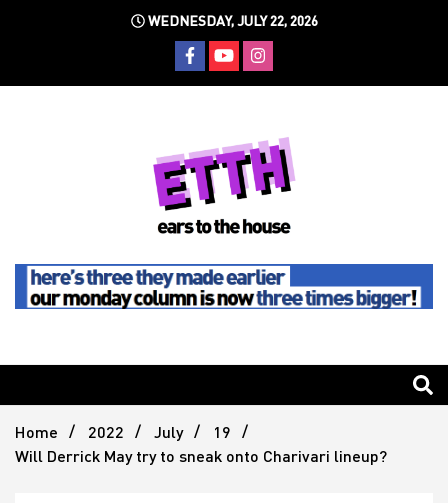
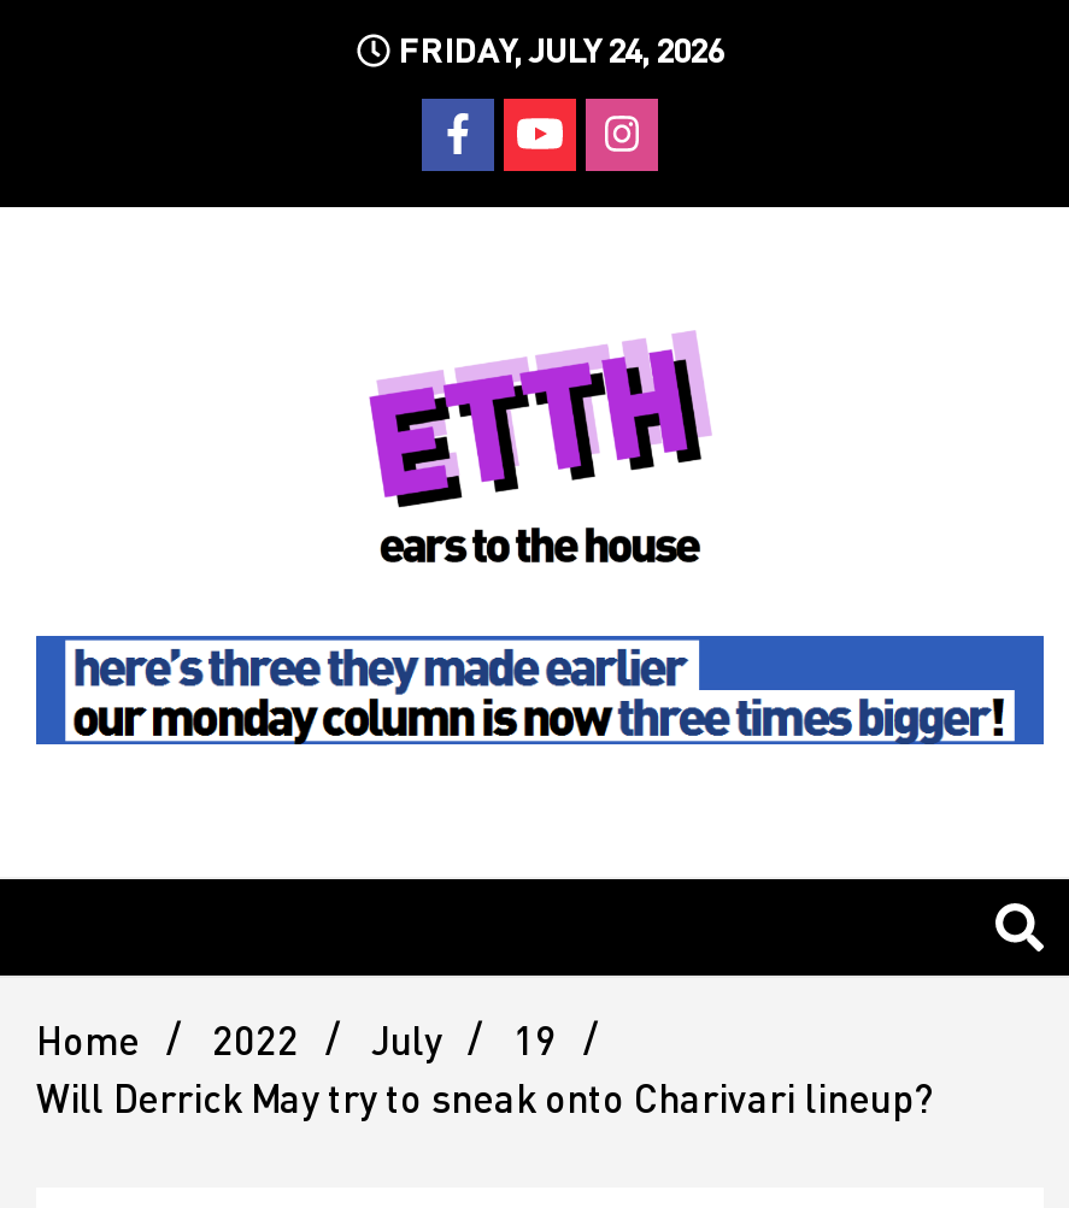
- WEDNESDAY, JULY 22, 2026
+ FRIDAY, JULY 24, 2026
